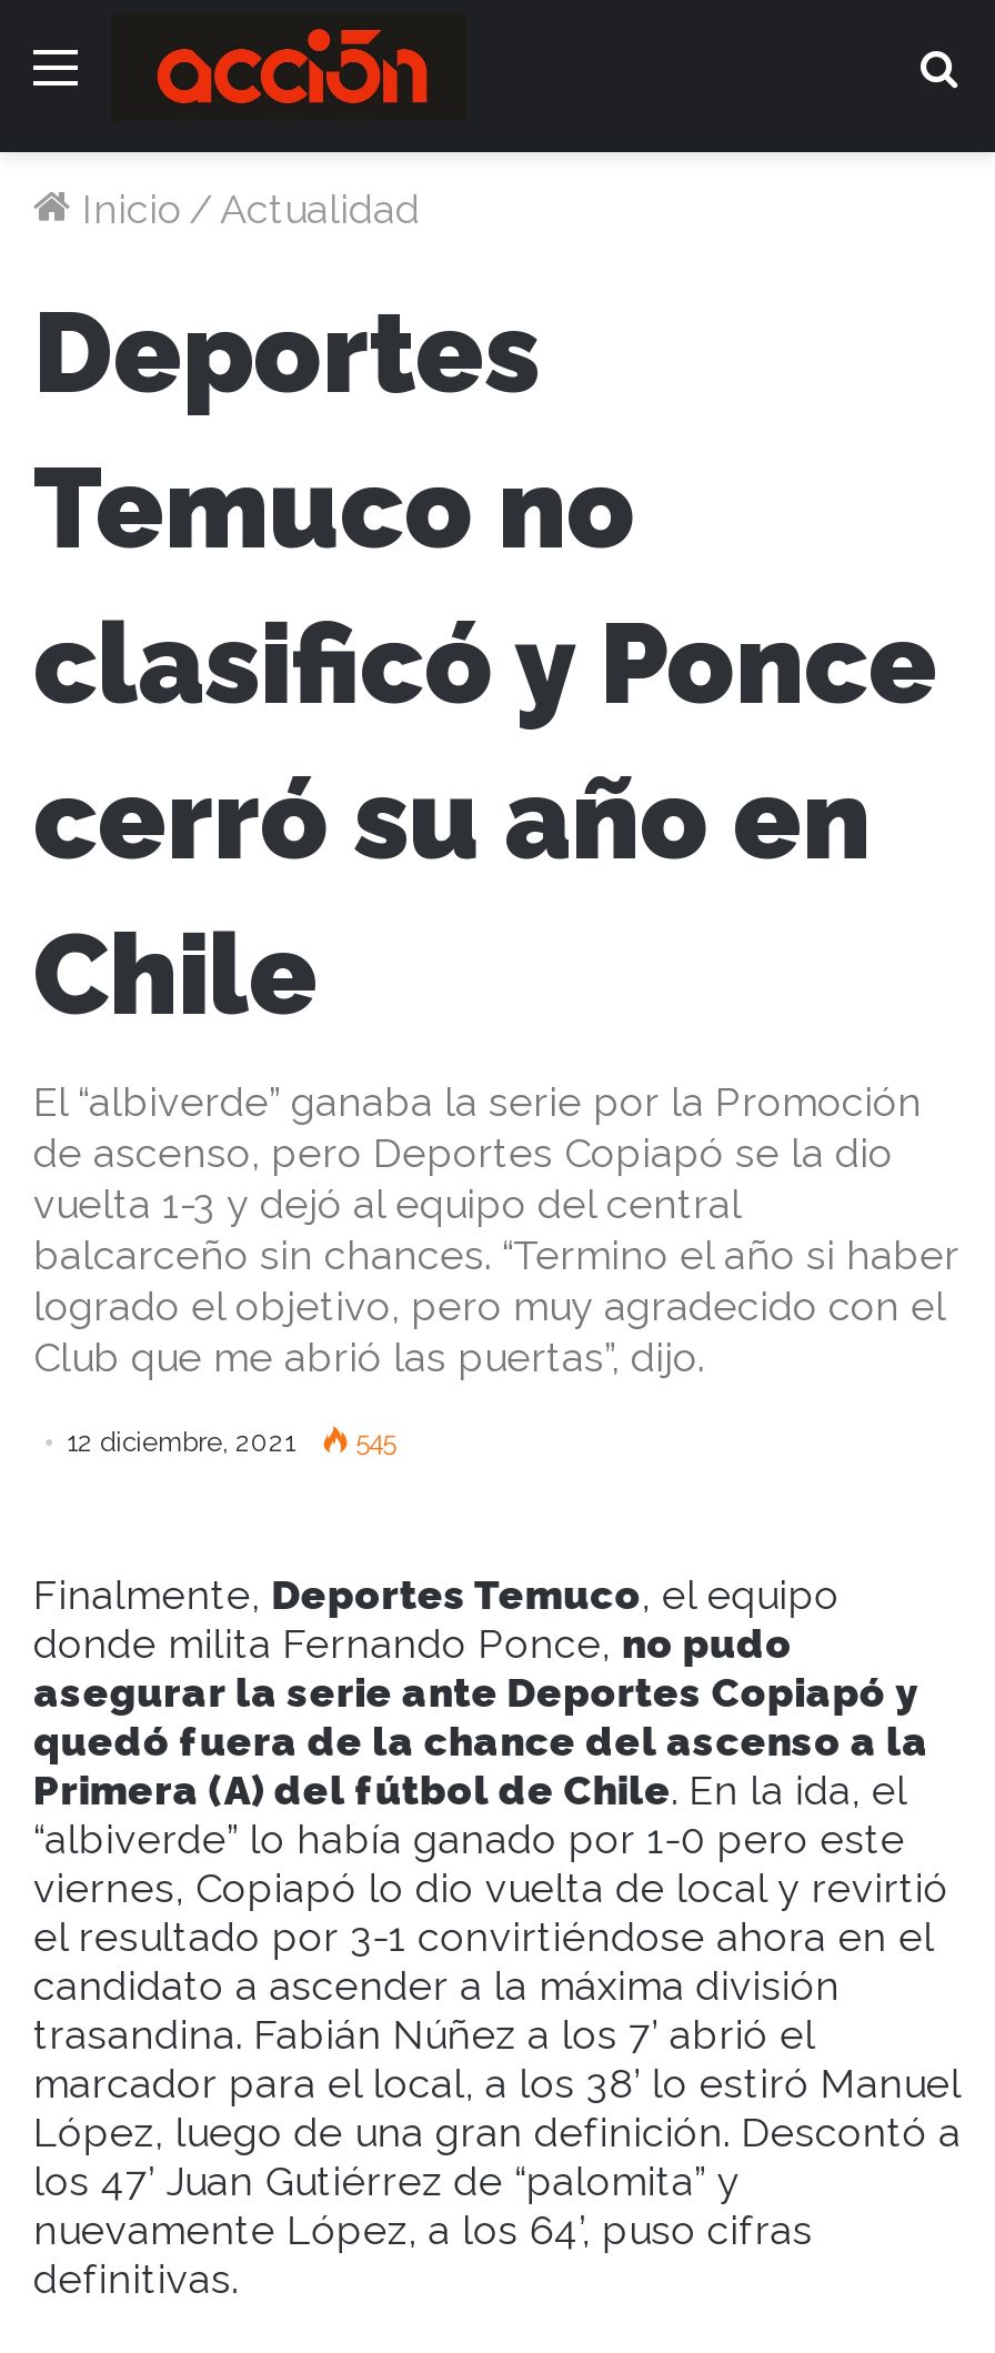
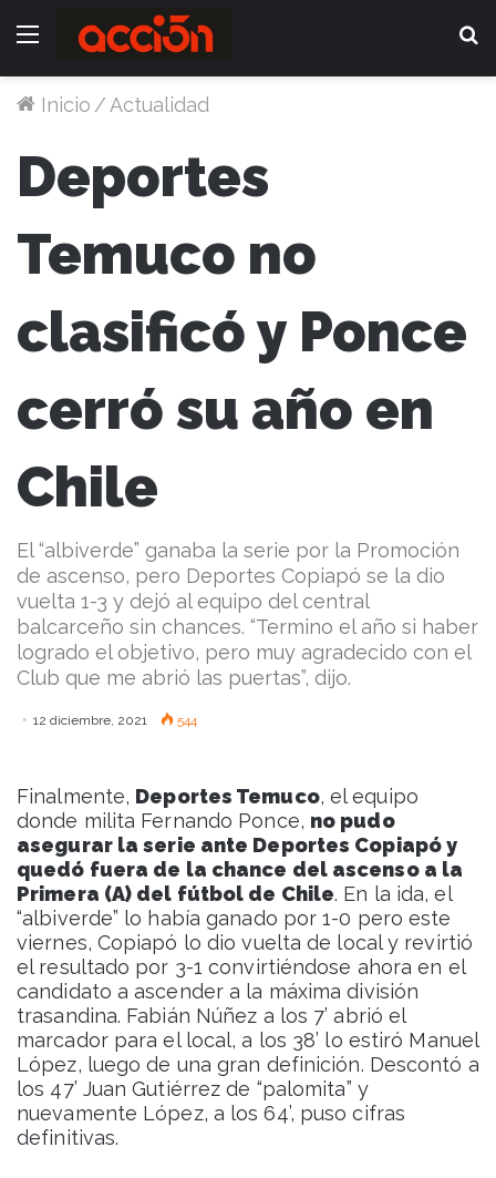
- 12 diciembre, 2021 545
+ 12 diciembre, 2021 544
